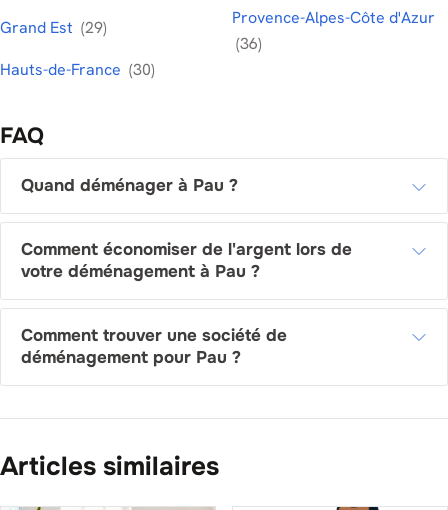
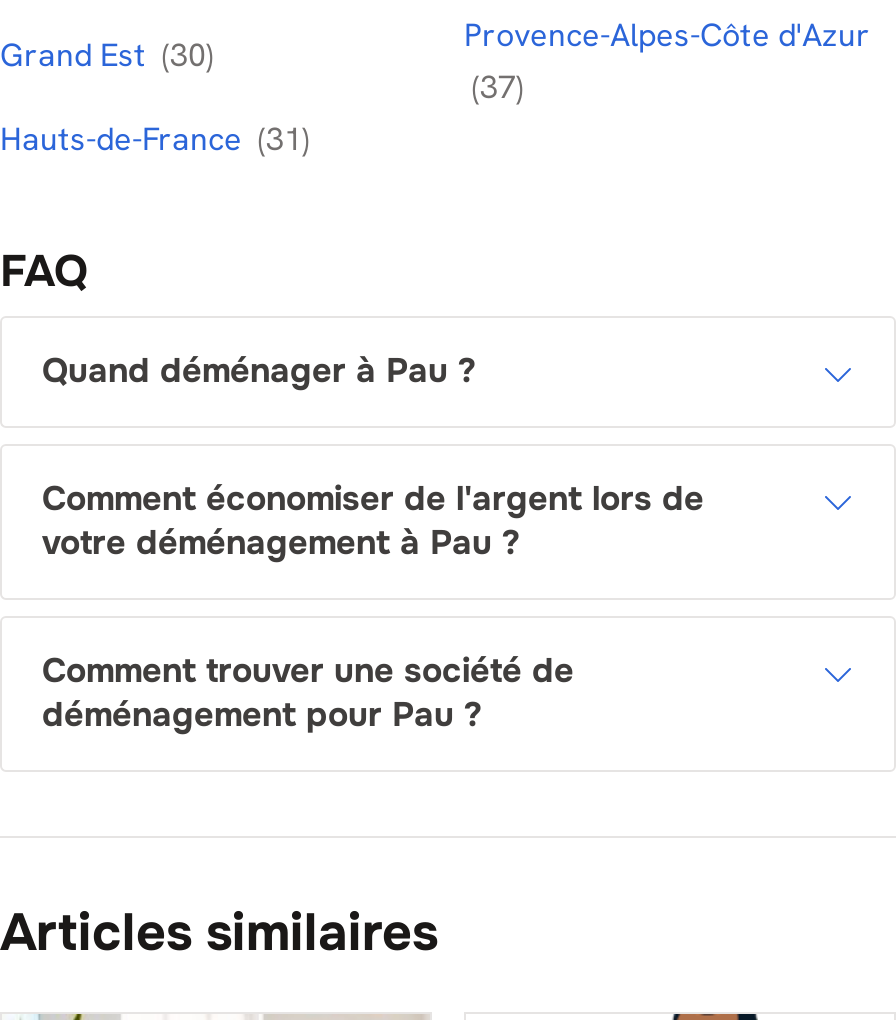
- Grand Est (29)
+ Grand Est (30)

- (36)
+ (37)

- Hauts-de-France (30)
+ Hauts-de-France (31)
